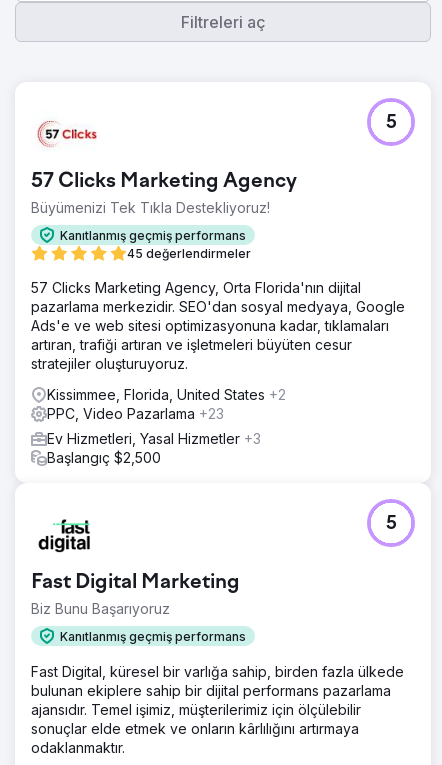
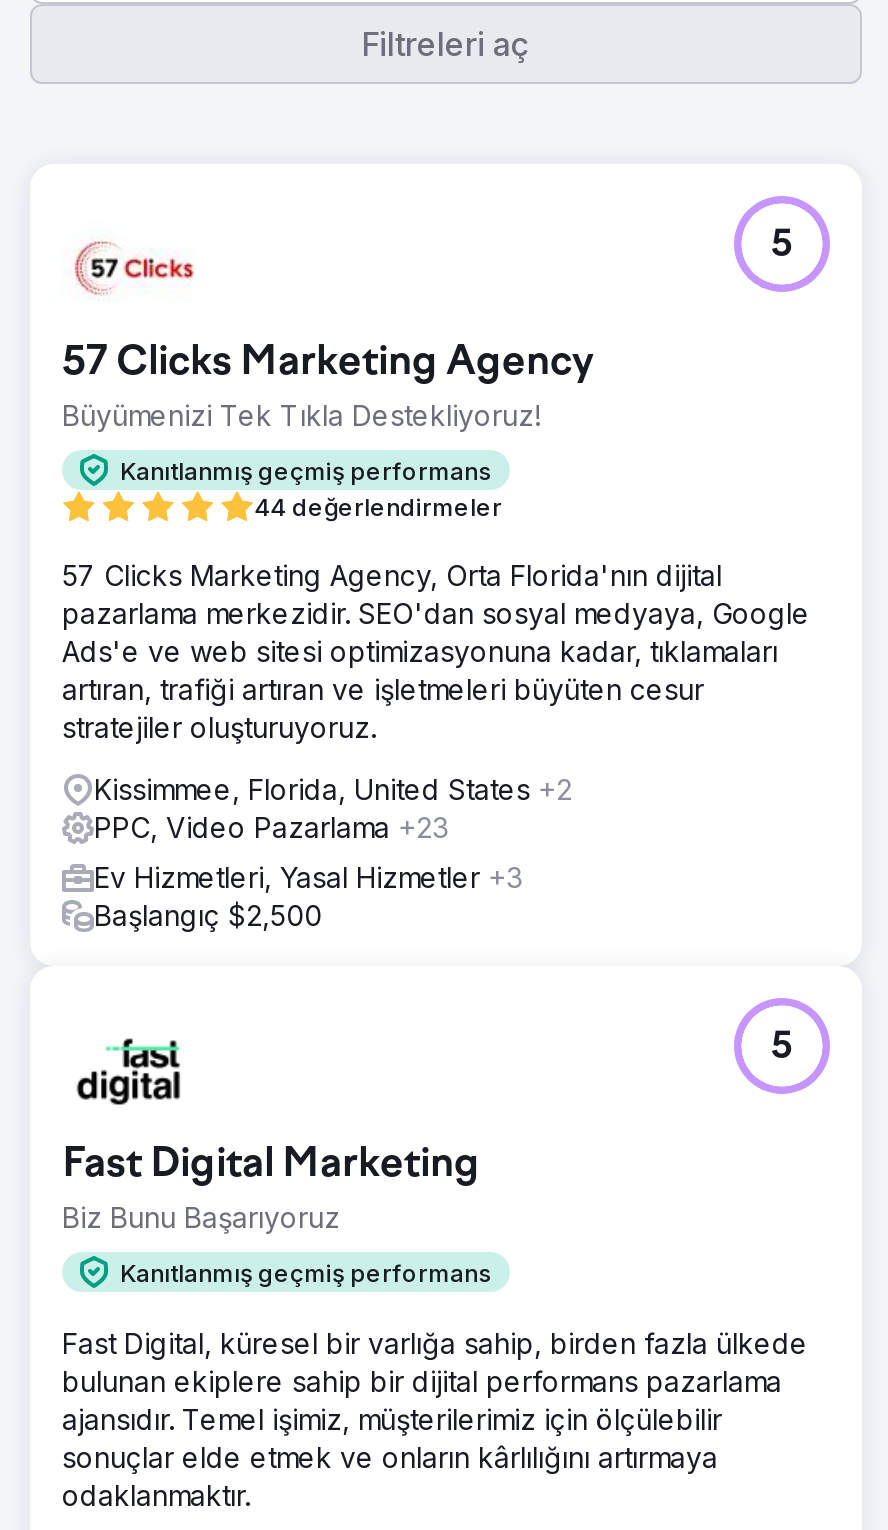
- 45 değerlendirmeler
+ 44 değerlendirmeler
